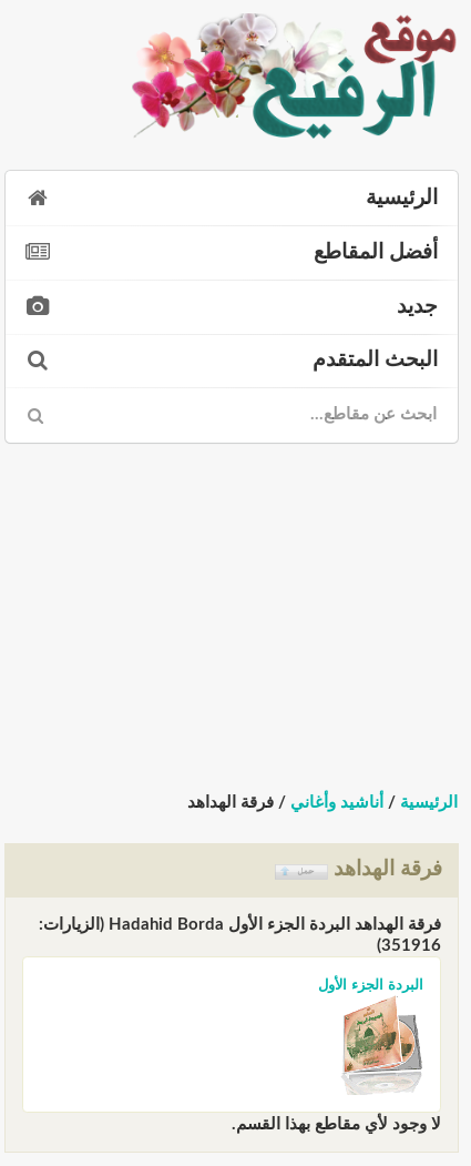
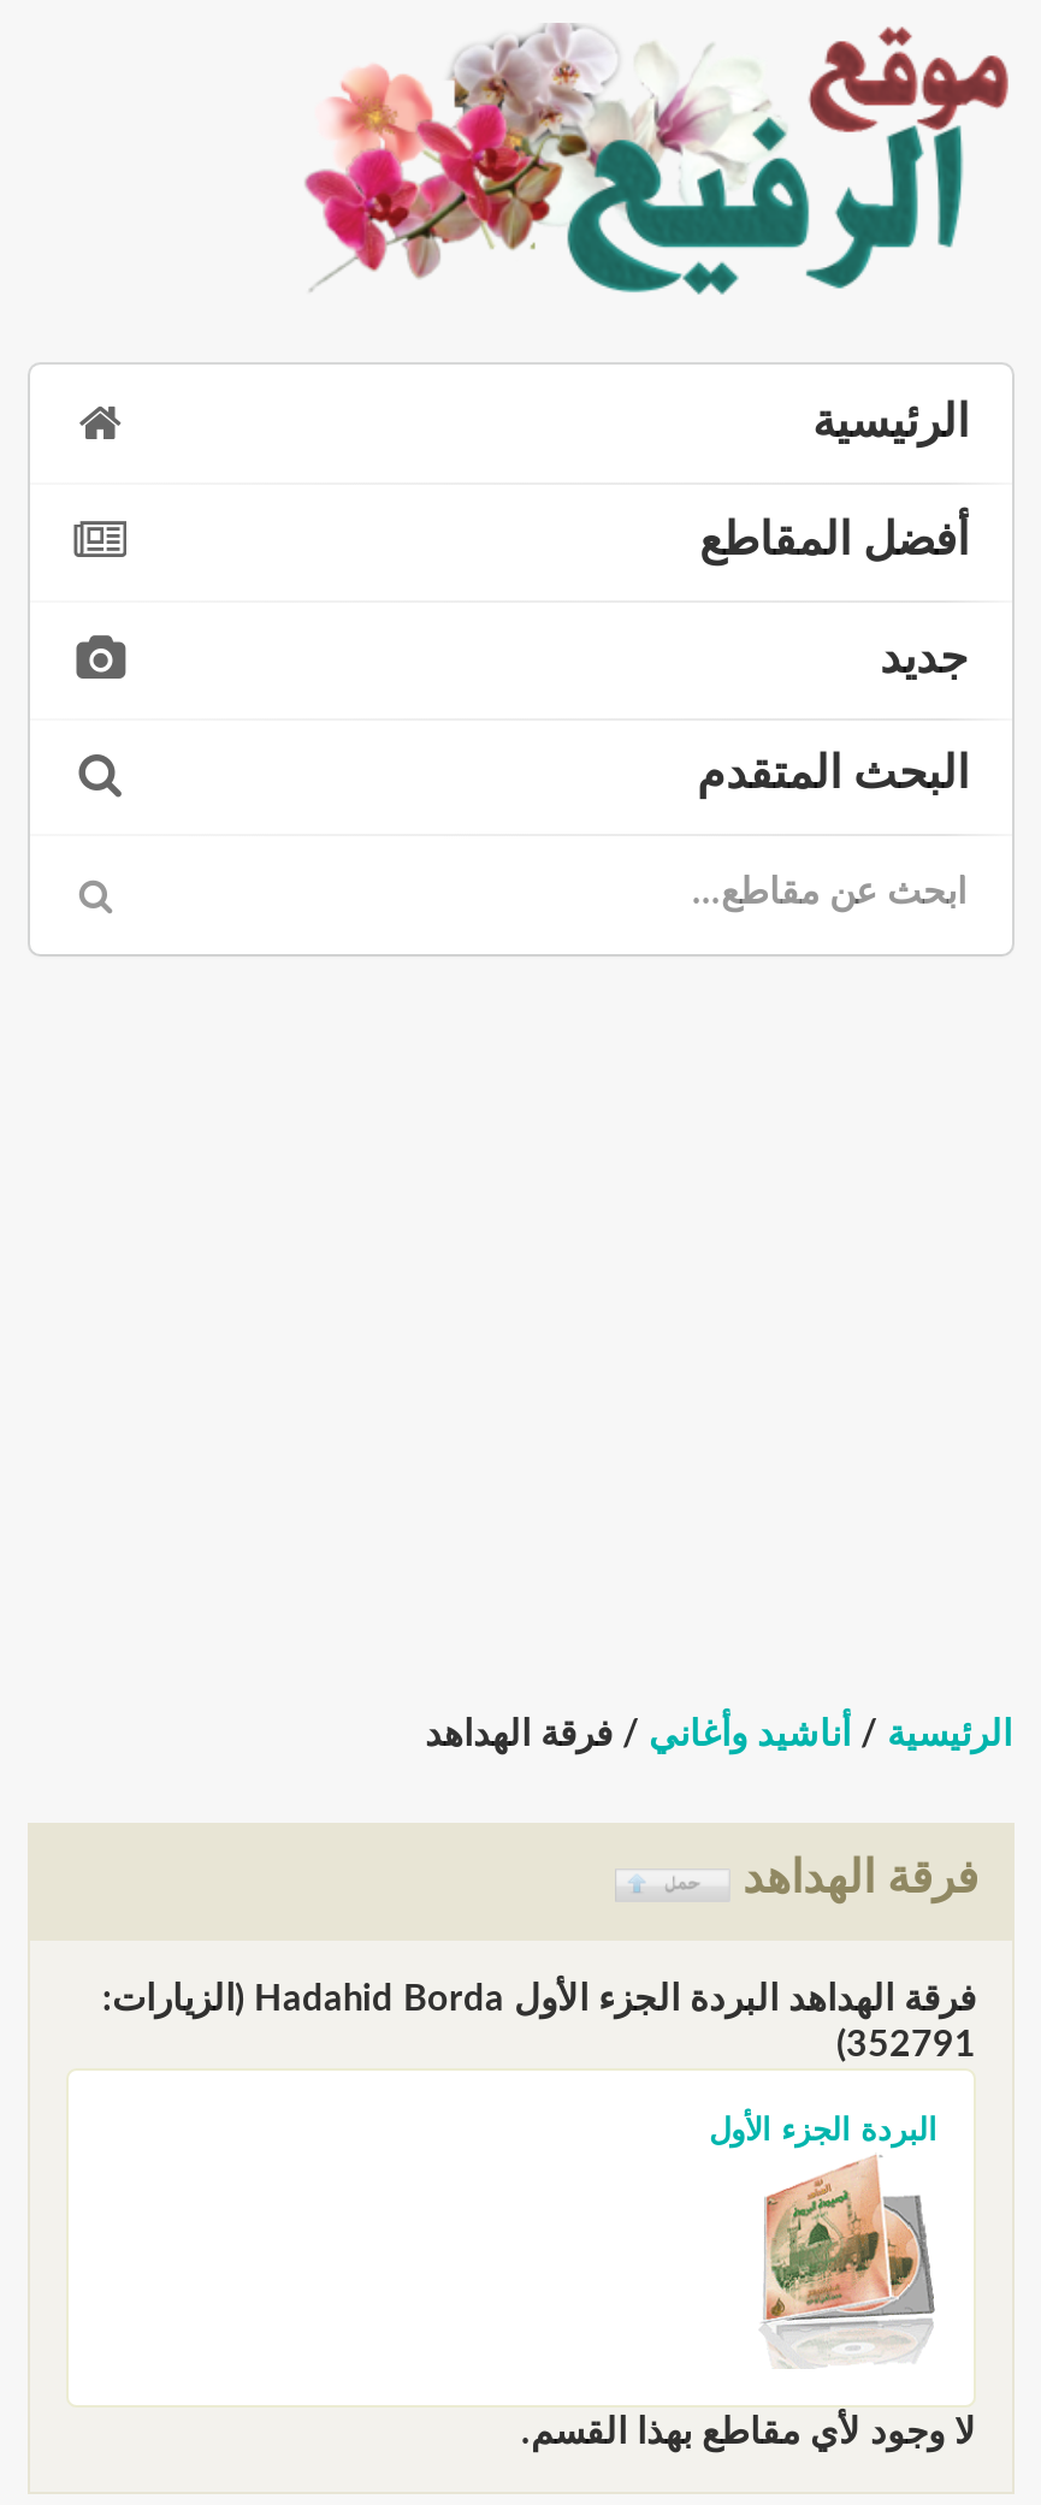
- 351916)
+ 352791)
